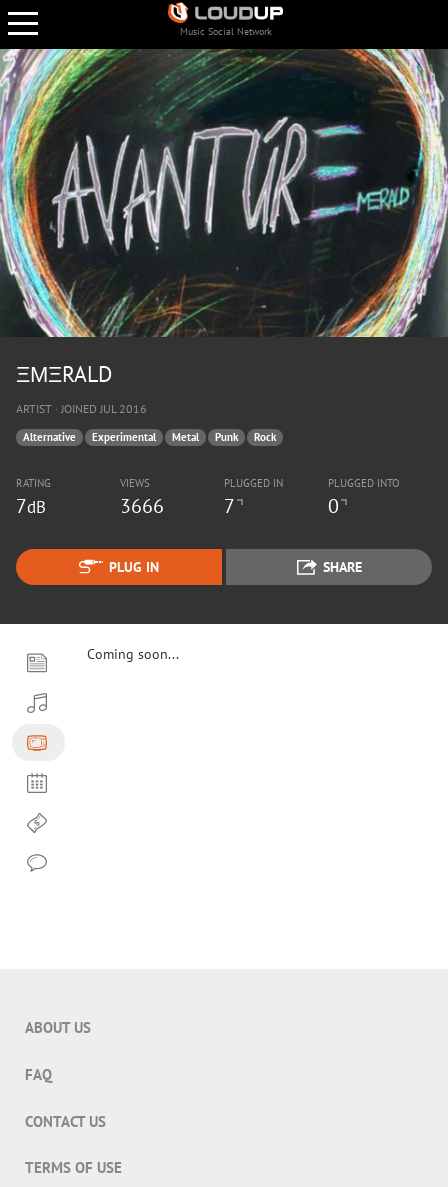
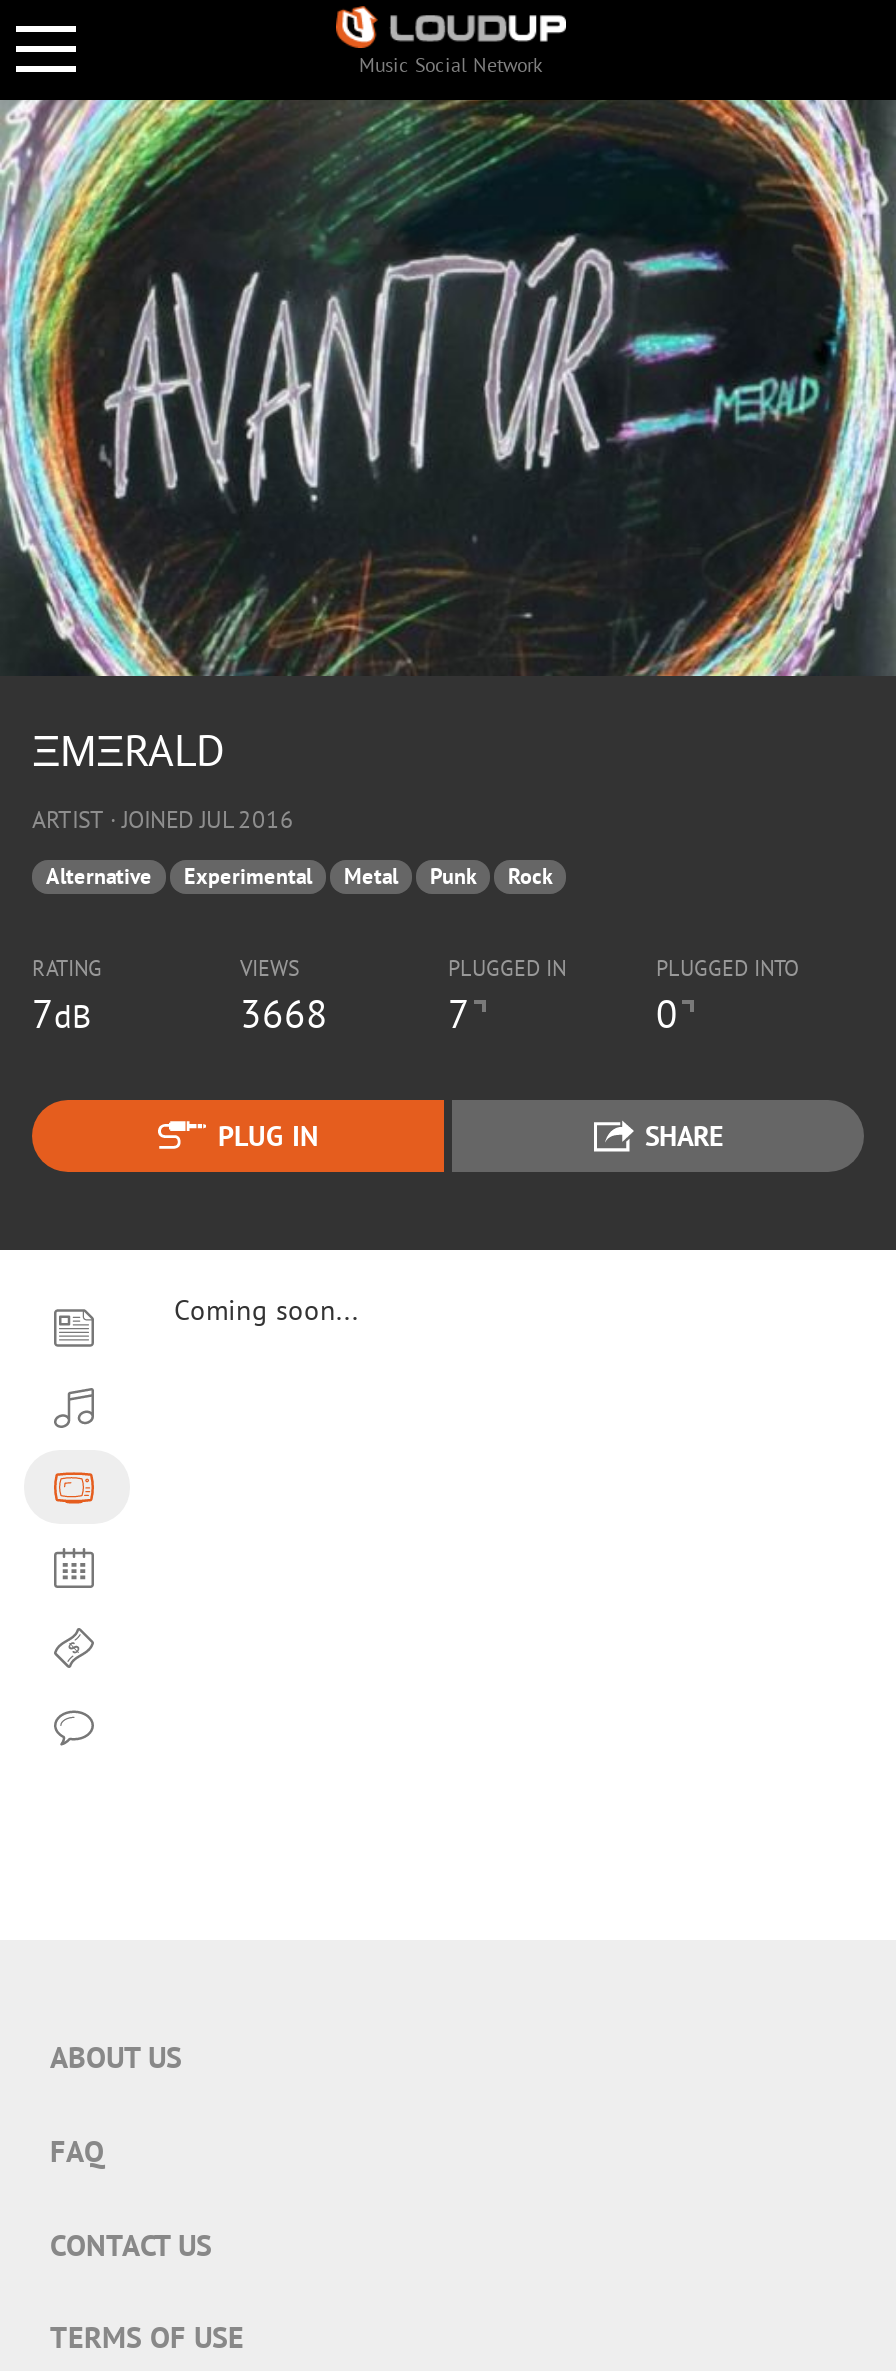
- 3666
+ 3668
